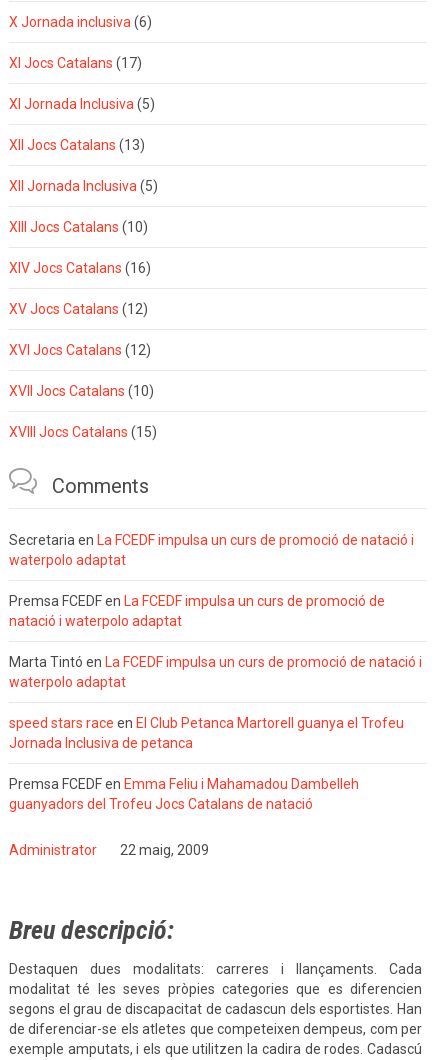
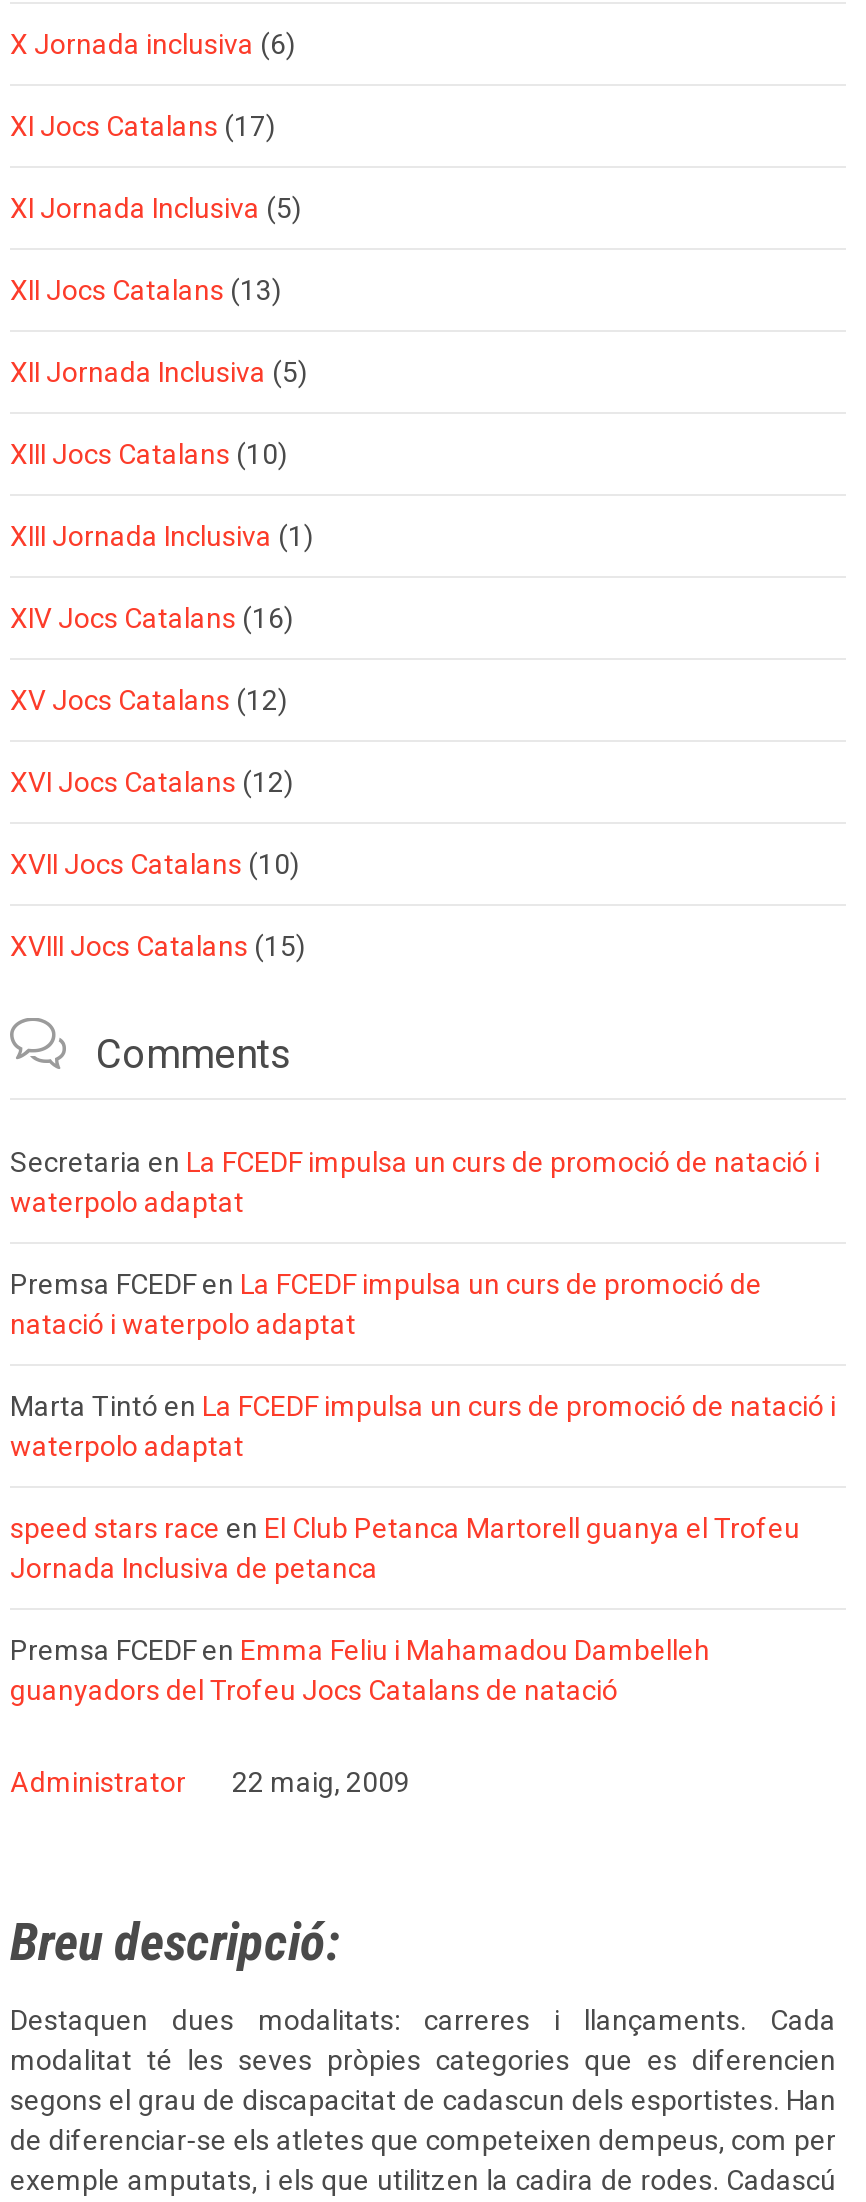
+ XIII Jornada Inclusiva (1)
